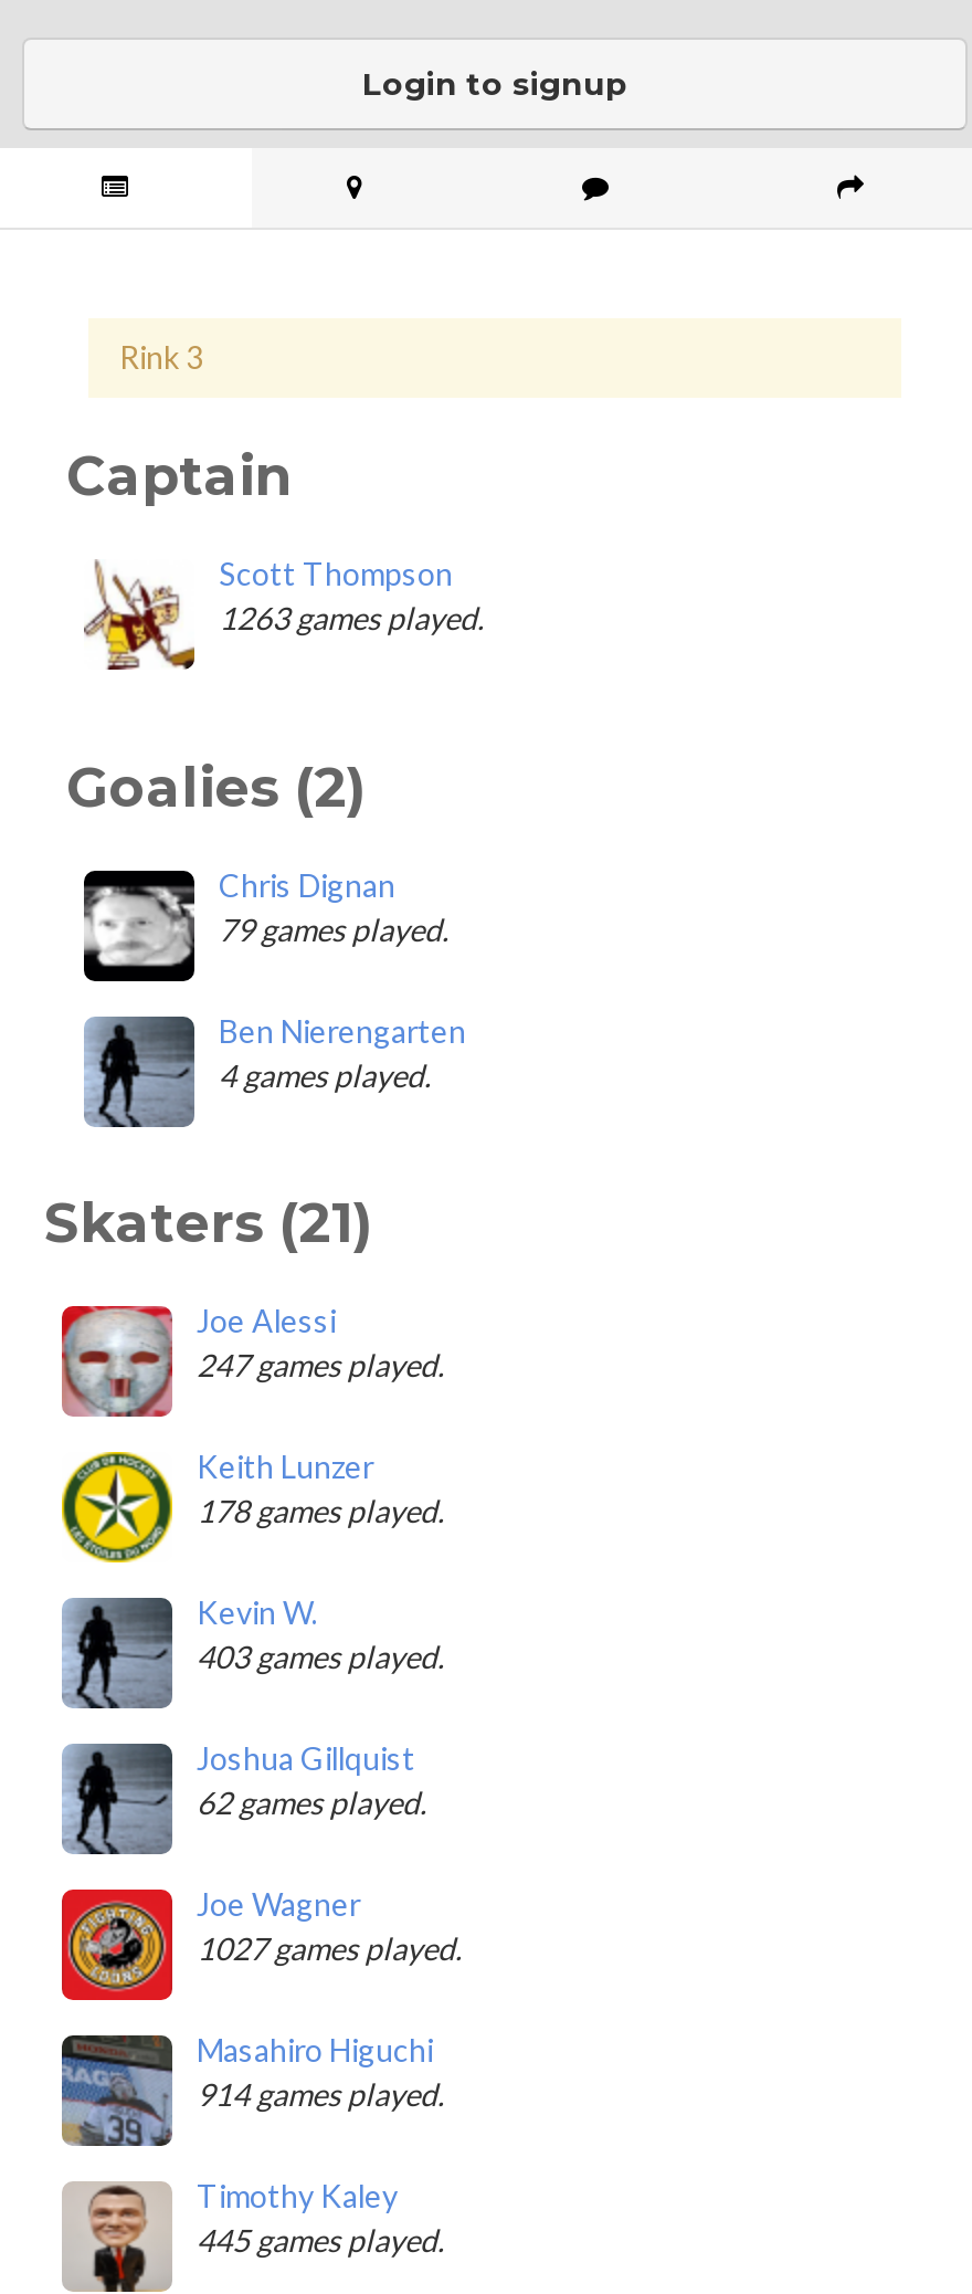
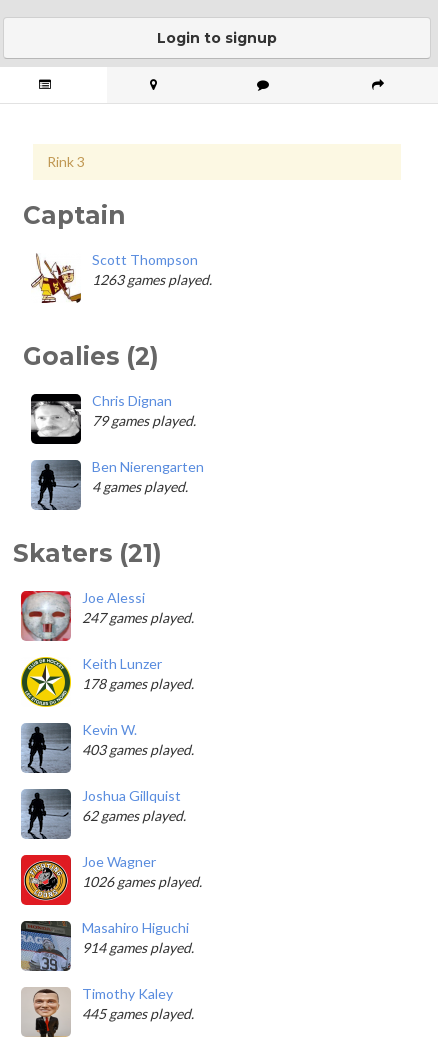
- 1027 games played.
+ 1026 games played.
